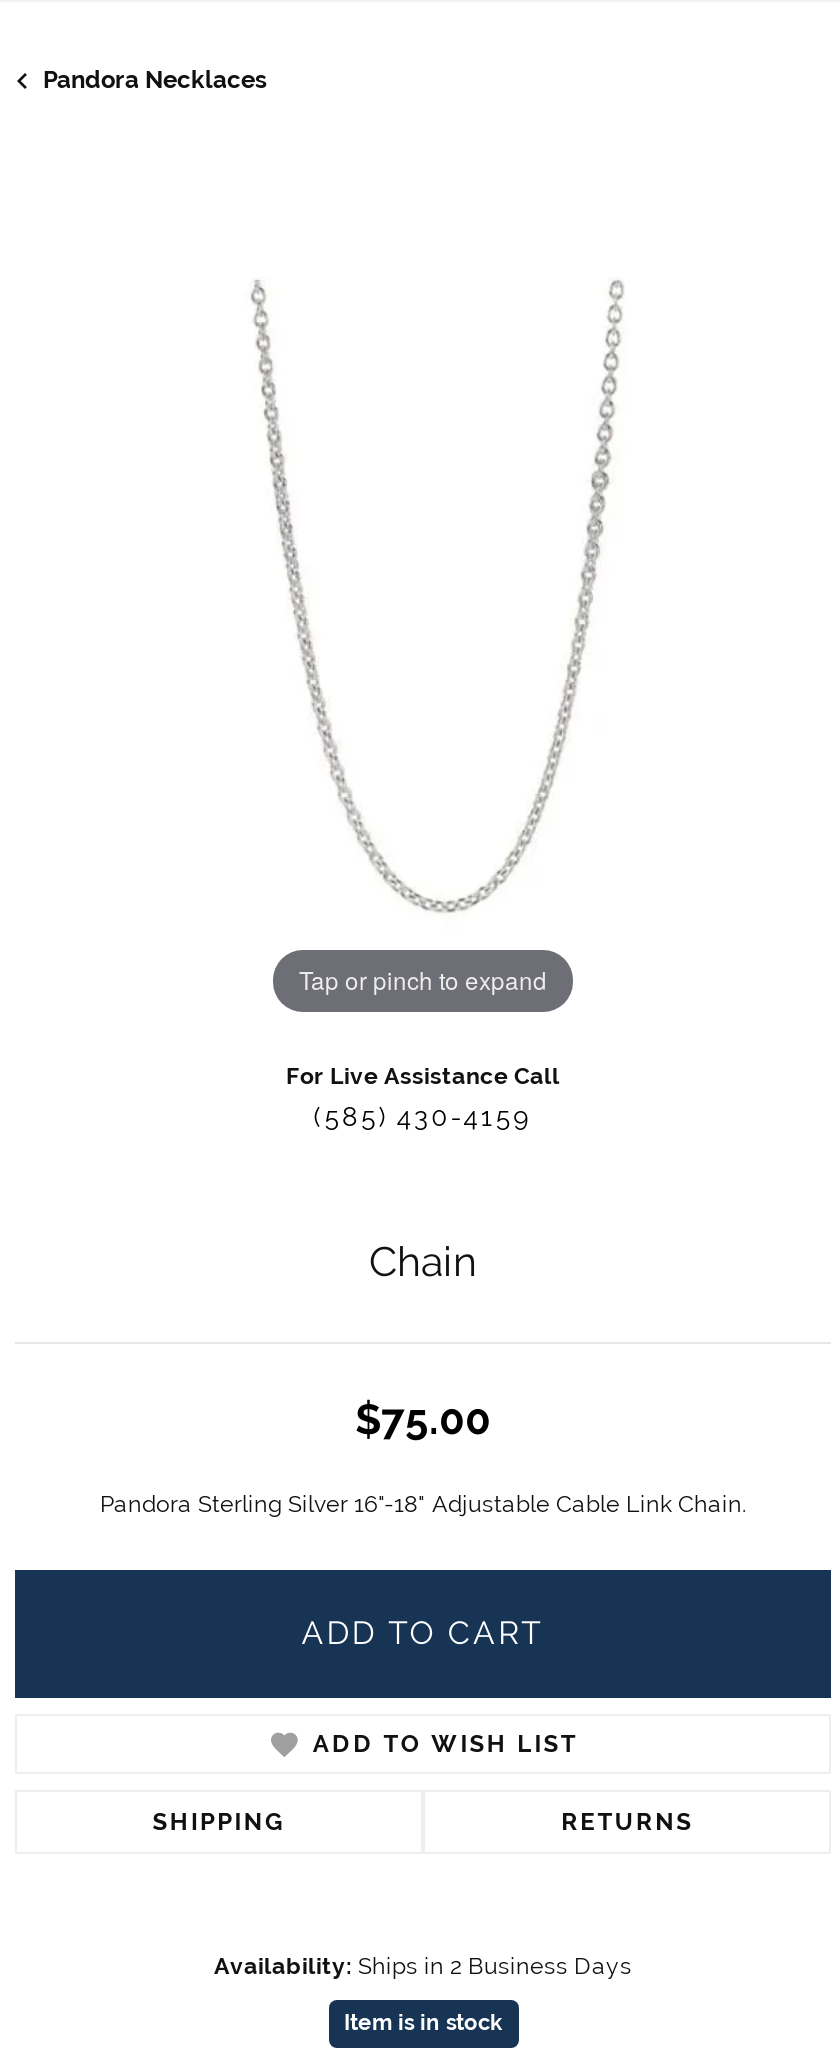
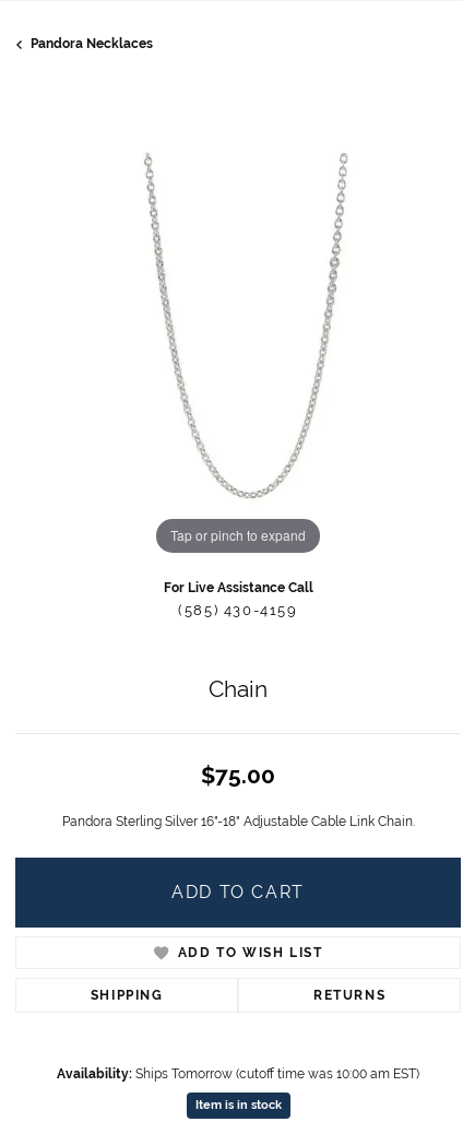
- Availability: Ships in 2 Business Days
+ Availability: Ships Tomorrow (cutoff time was 10:00 am EST)
